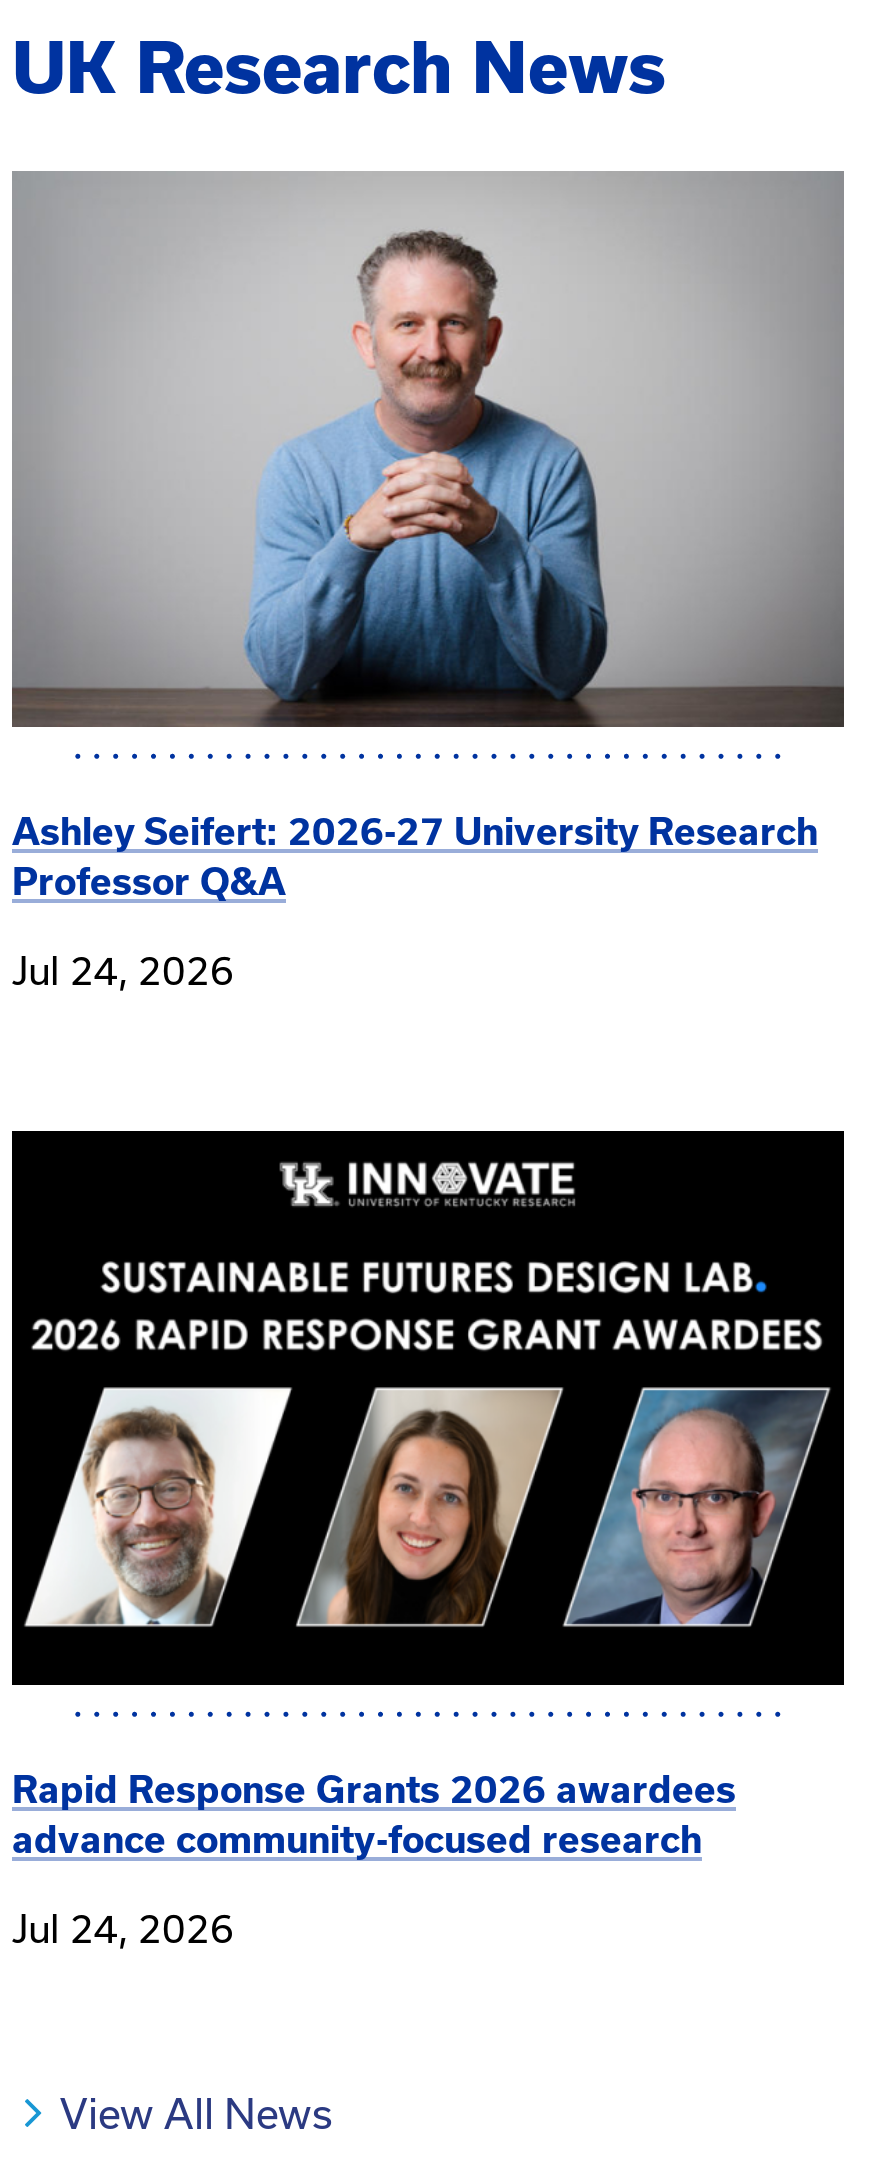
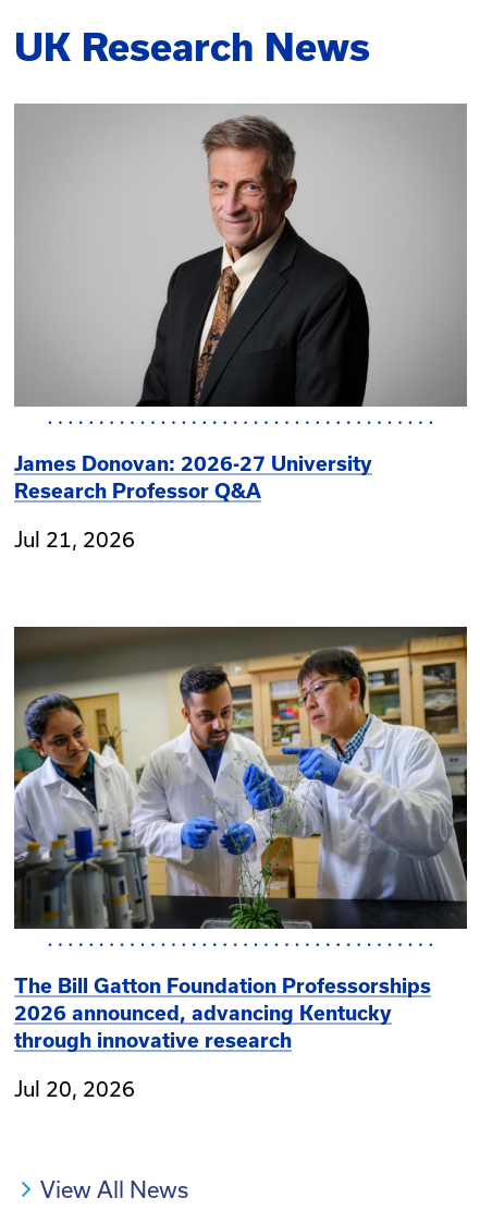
- [image]
+ [image]

- Ashley Seifert: 2026-27 University Research
- Professor Q&A
+ James Donovan: 2026-27 University
+ Research Professor Q&A

- Jul 24, 2026
+ Jul 21, 2026

- [image]
+ [image]

- Rapid Response Grants 2026 awardees
- advance community-focused research
+ The Bill Gatton Foundation Professorships
+ 2026 announced, advancing Kentucky
+ through innovative research

- Jul 24, 2026
+ Jul 20, 2026
